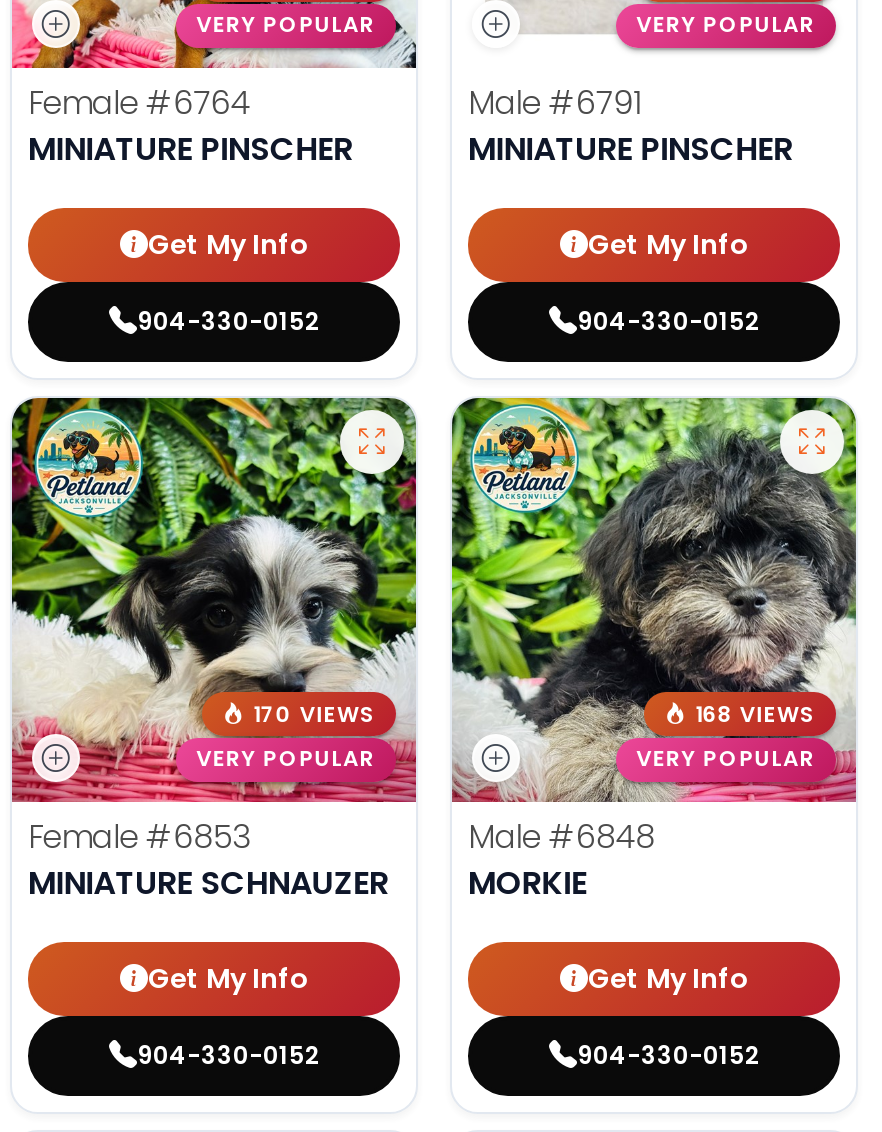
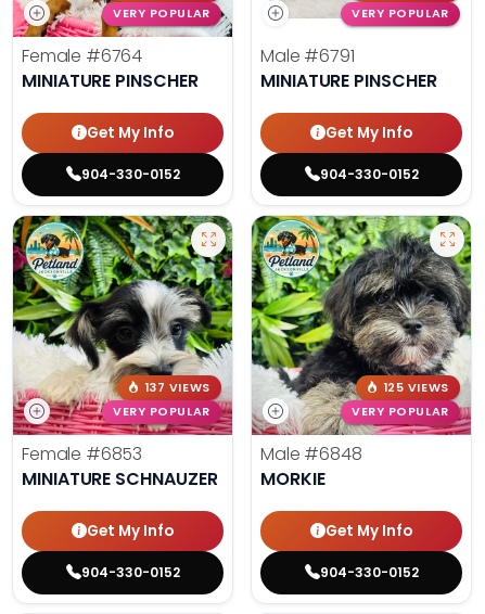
- 170 VIEWS
+ 137 VIEWS

- 168 VIEWS
+ 125 VIEWS
